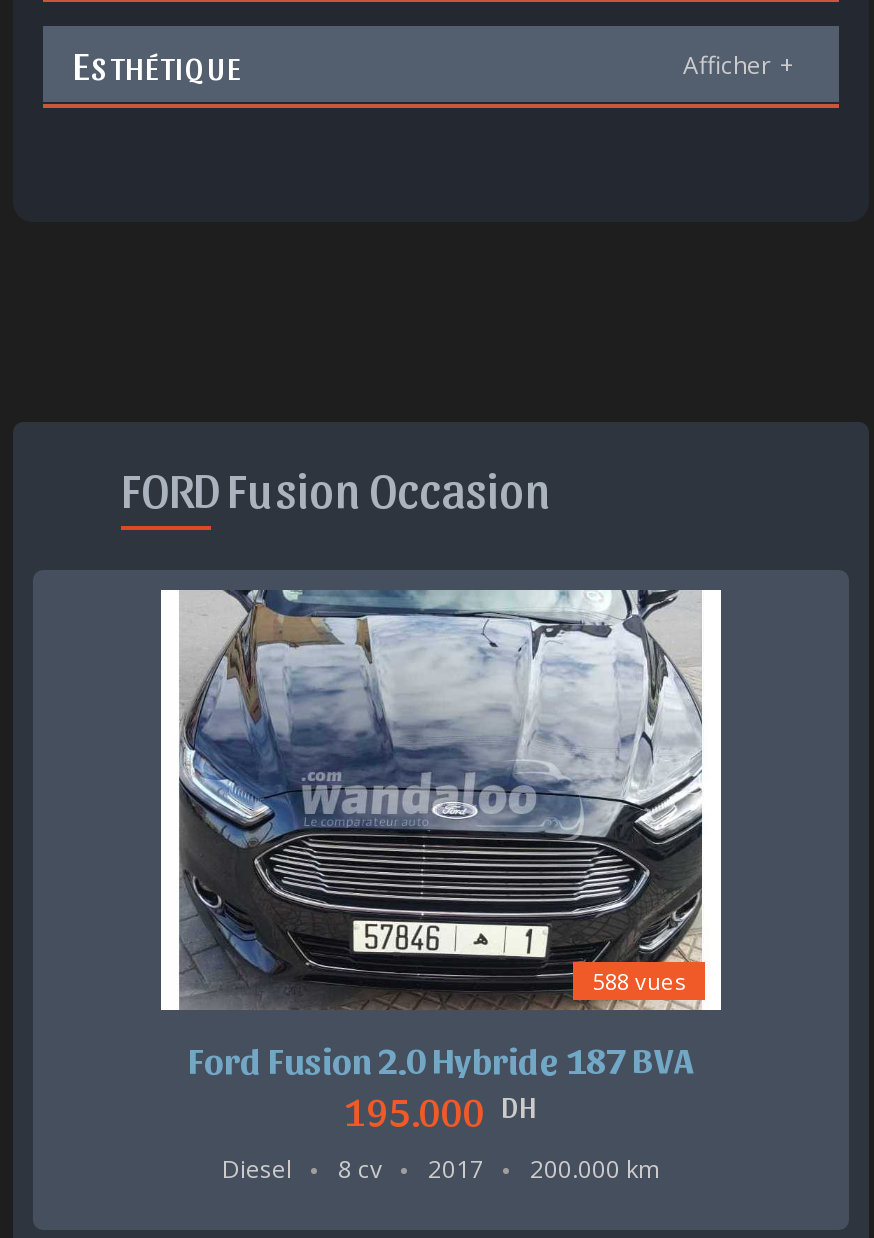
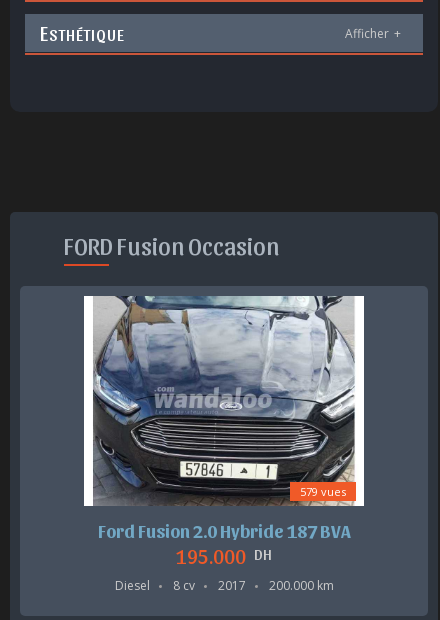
- 588 vues
+ 579 vues
